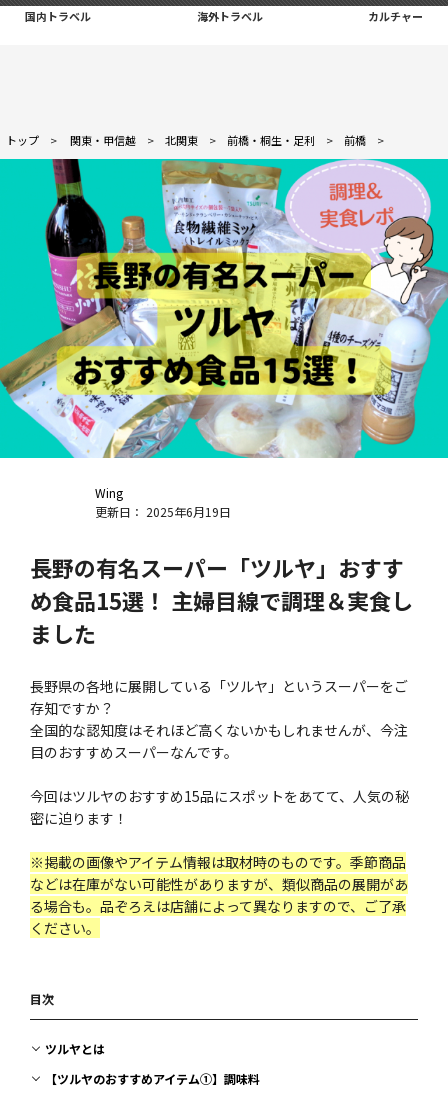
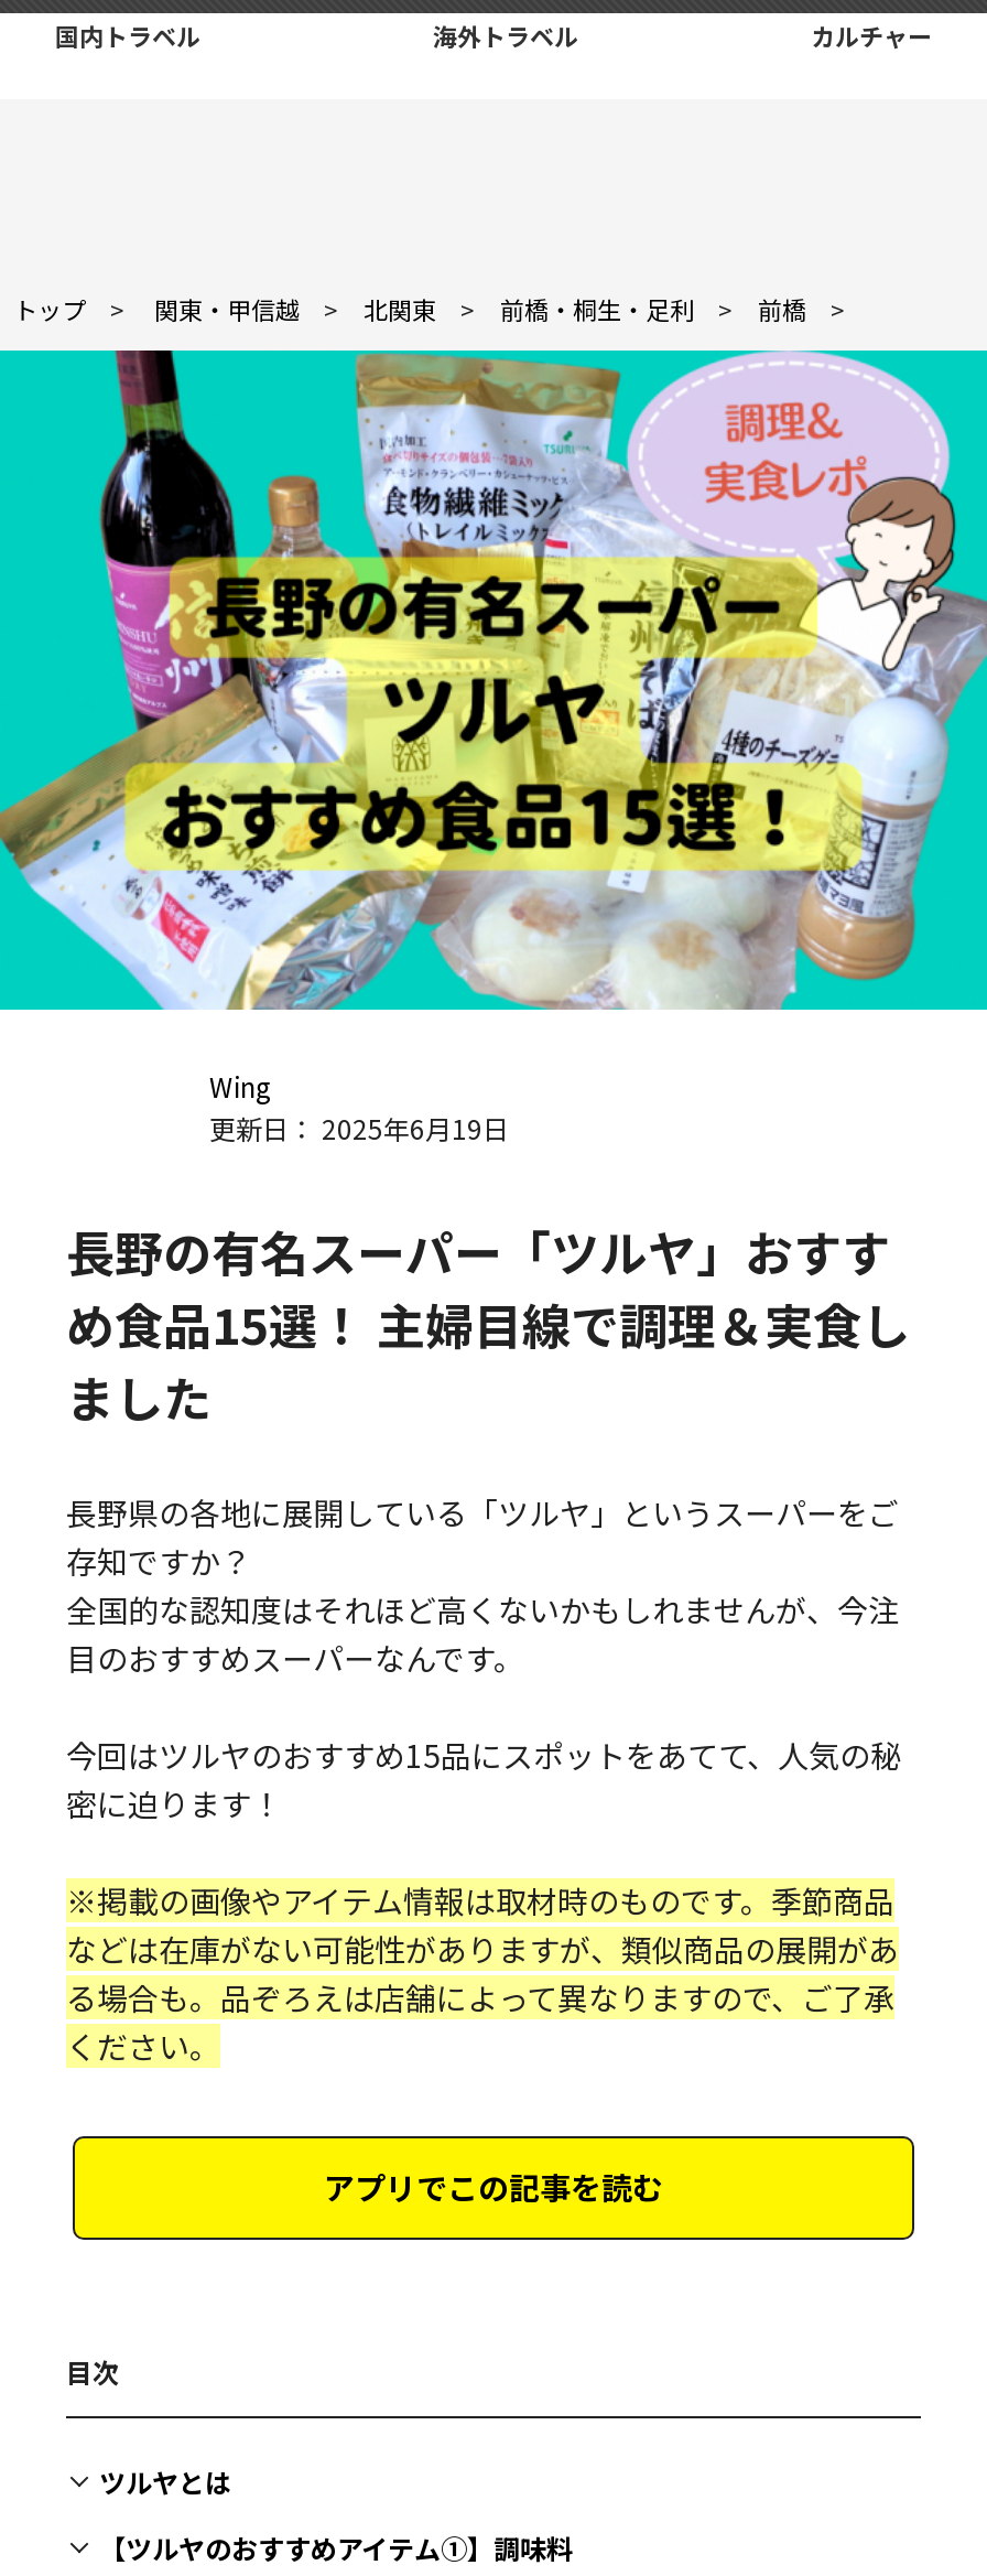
+ アプリでこの記事を読む
